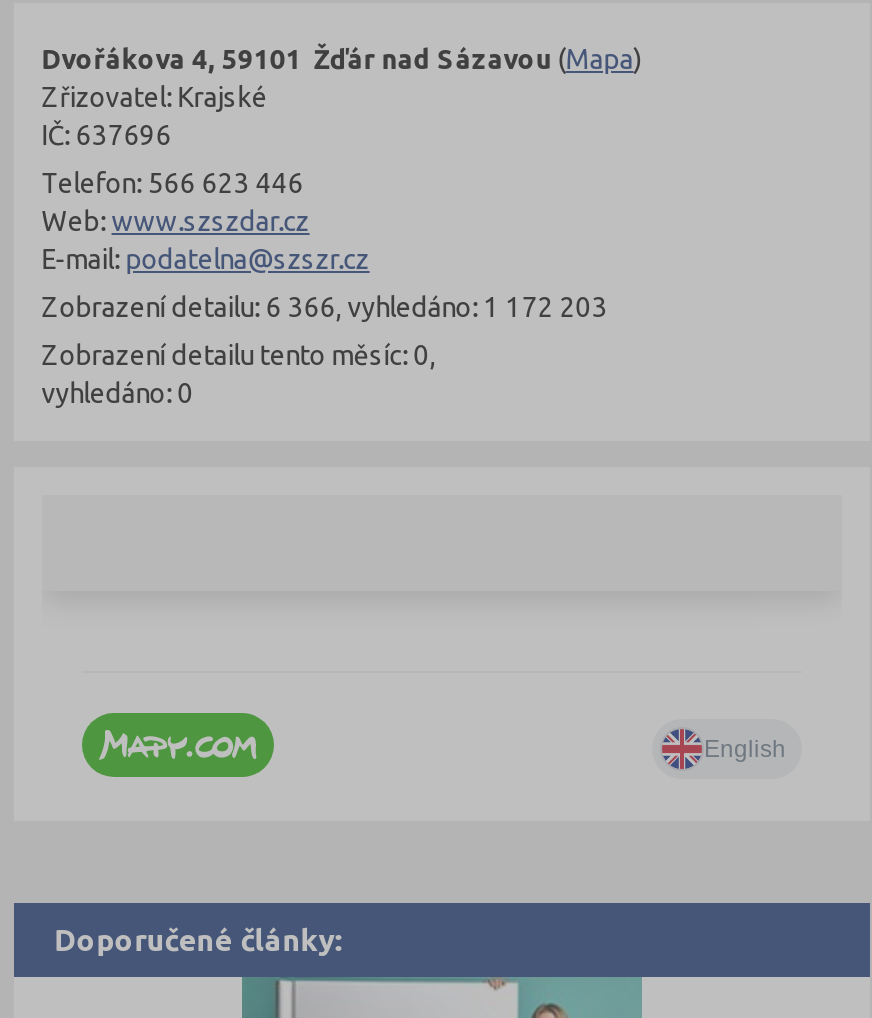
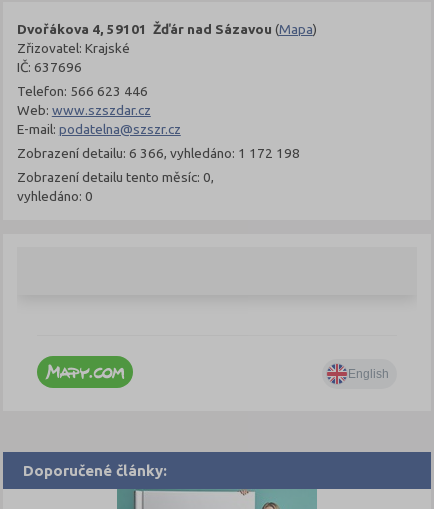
- Zobrazení detailu: 6 366, vyhledáno: 1 172 203
+ Zobrazení detailu: 6 366, vyhledáno: 1 172 198
